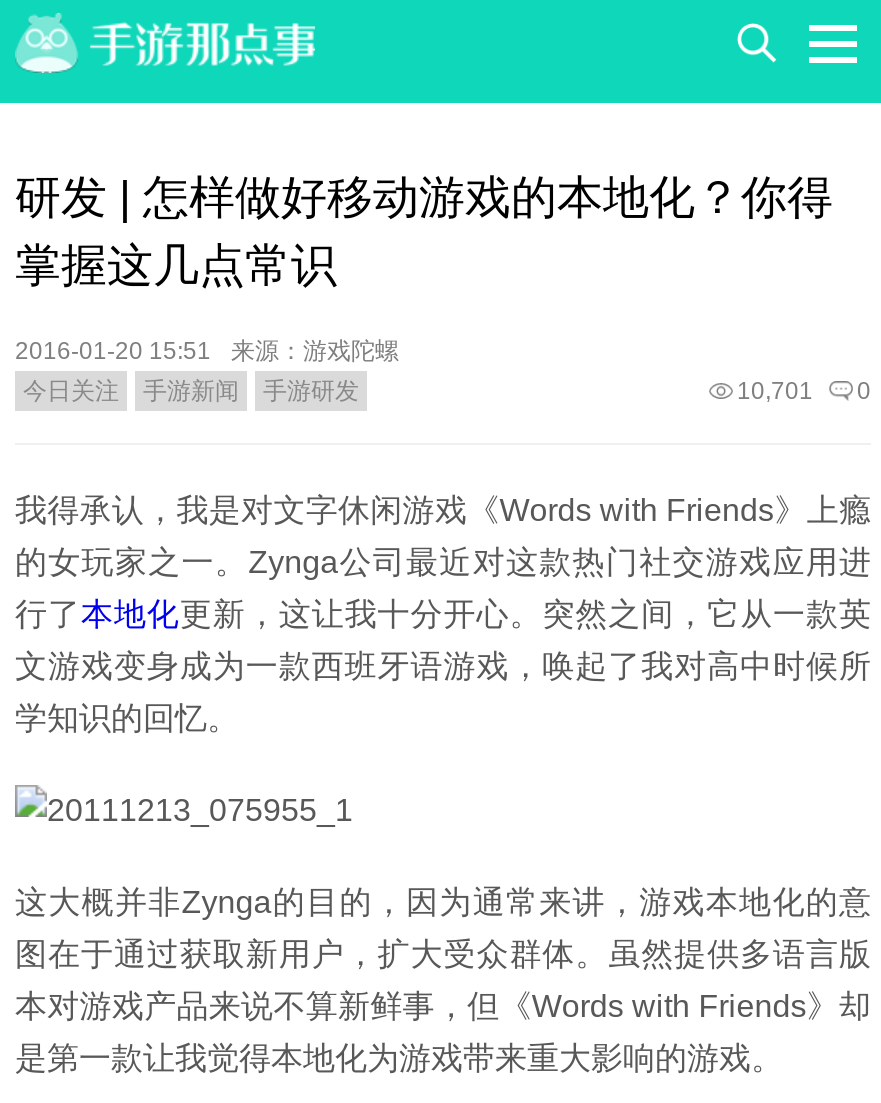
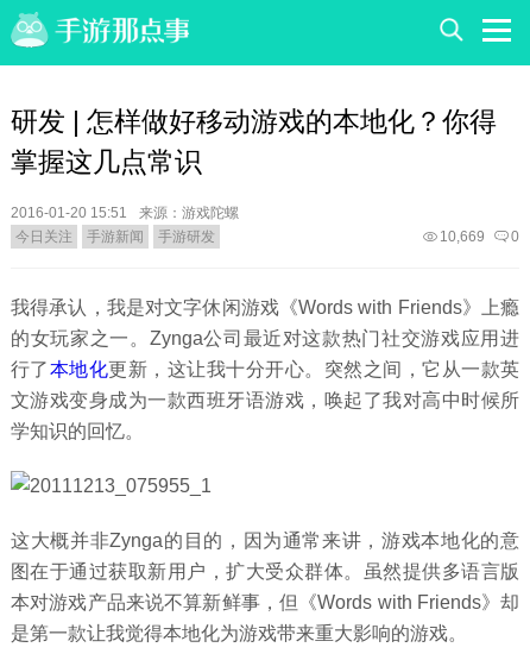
- 10,701 0
+ 10,669 0
